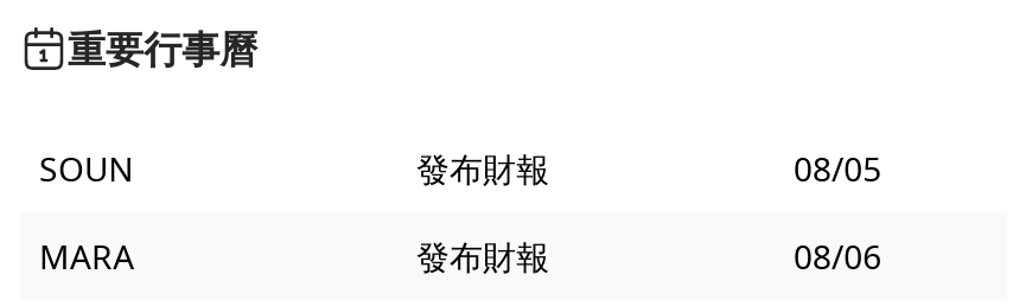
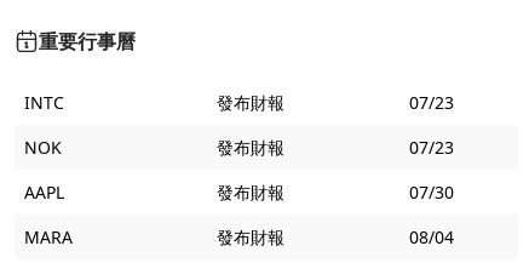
- SOUN
+ INTC

- 08/05
+ 07/23
+ NOK
+ 發布財報
+ 07/23
+ AAPL
+ 發布財報
+ 07/30

- 08/06
+ 08/04
